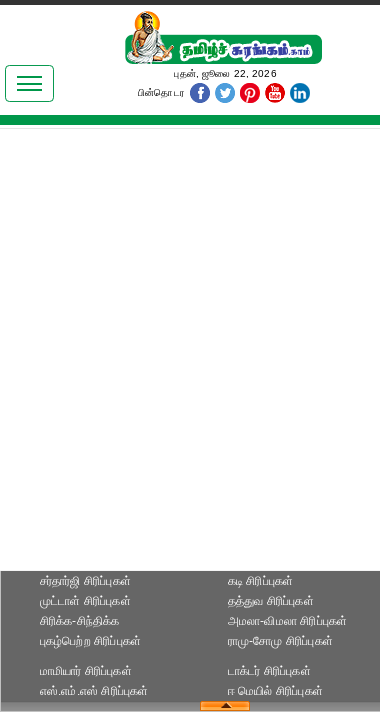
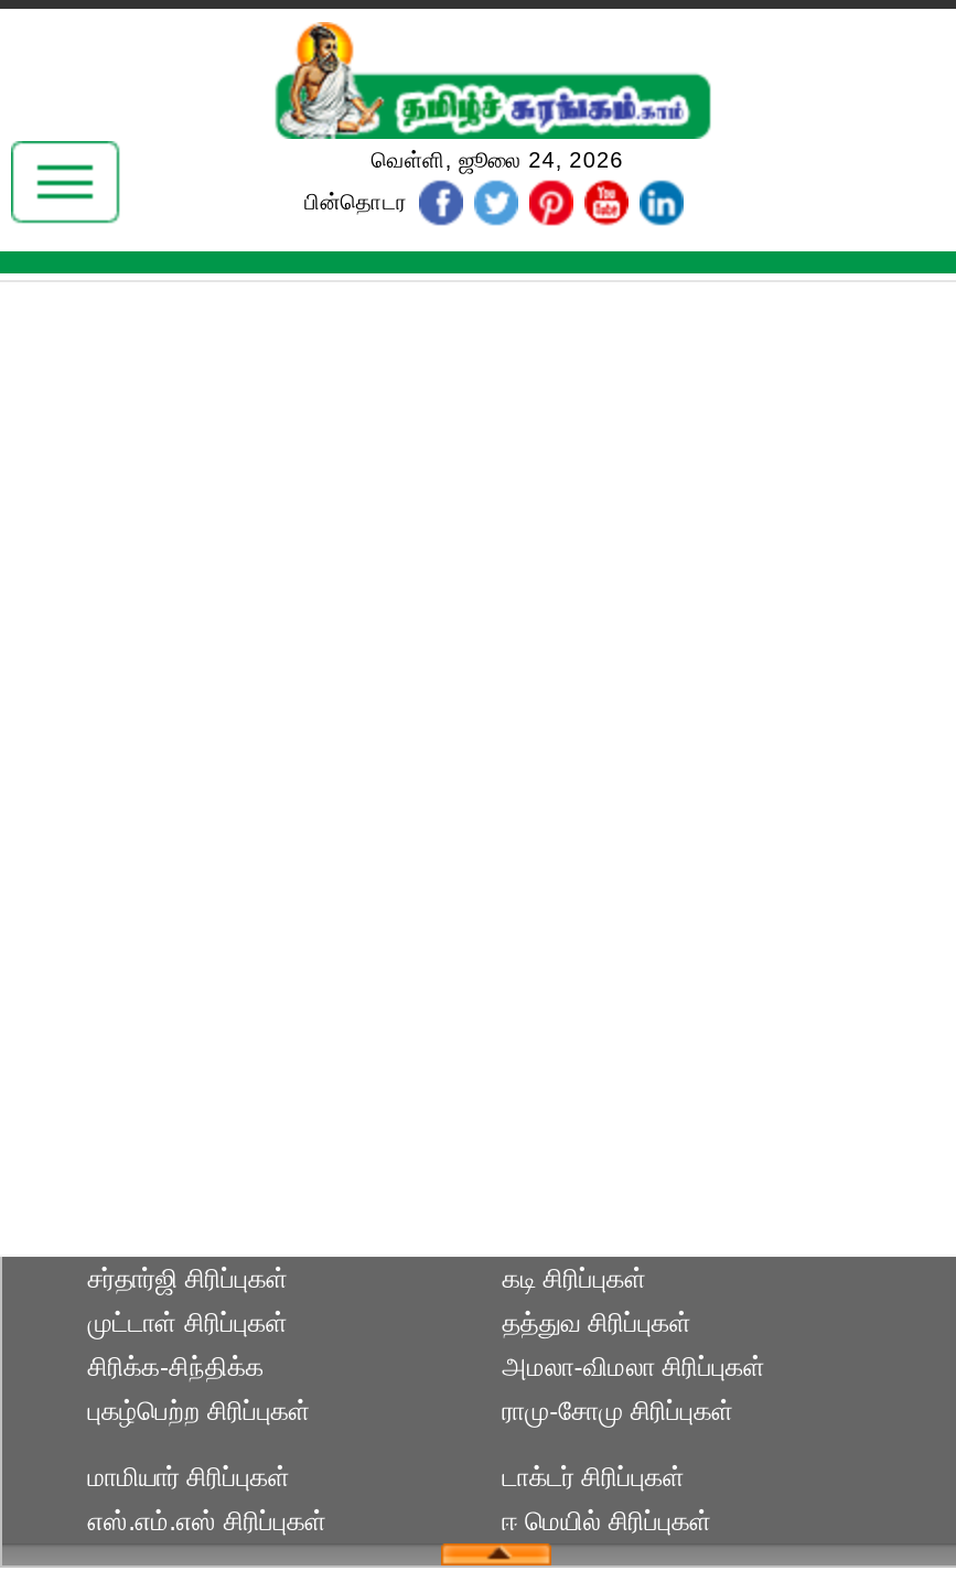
- புதன், ஜூலை 22, 2026
+ வெள்ளி, ஜூலை 24, 2026
